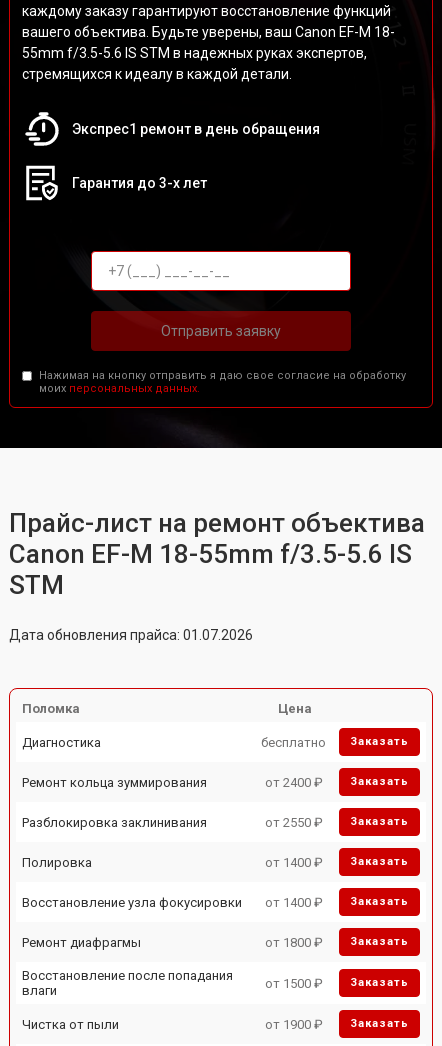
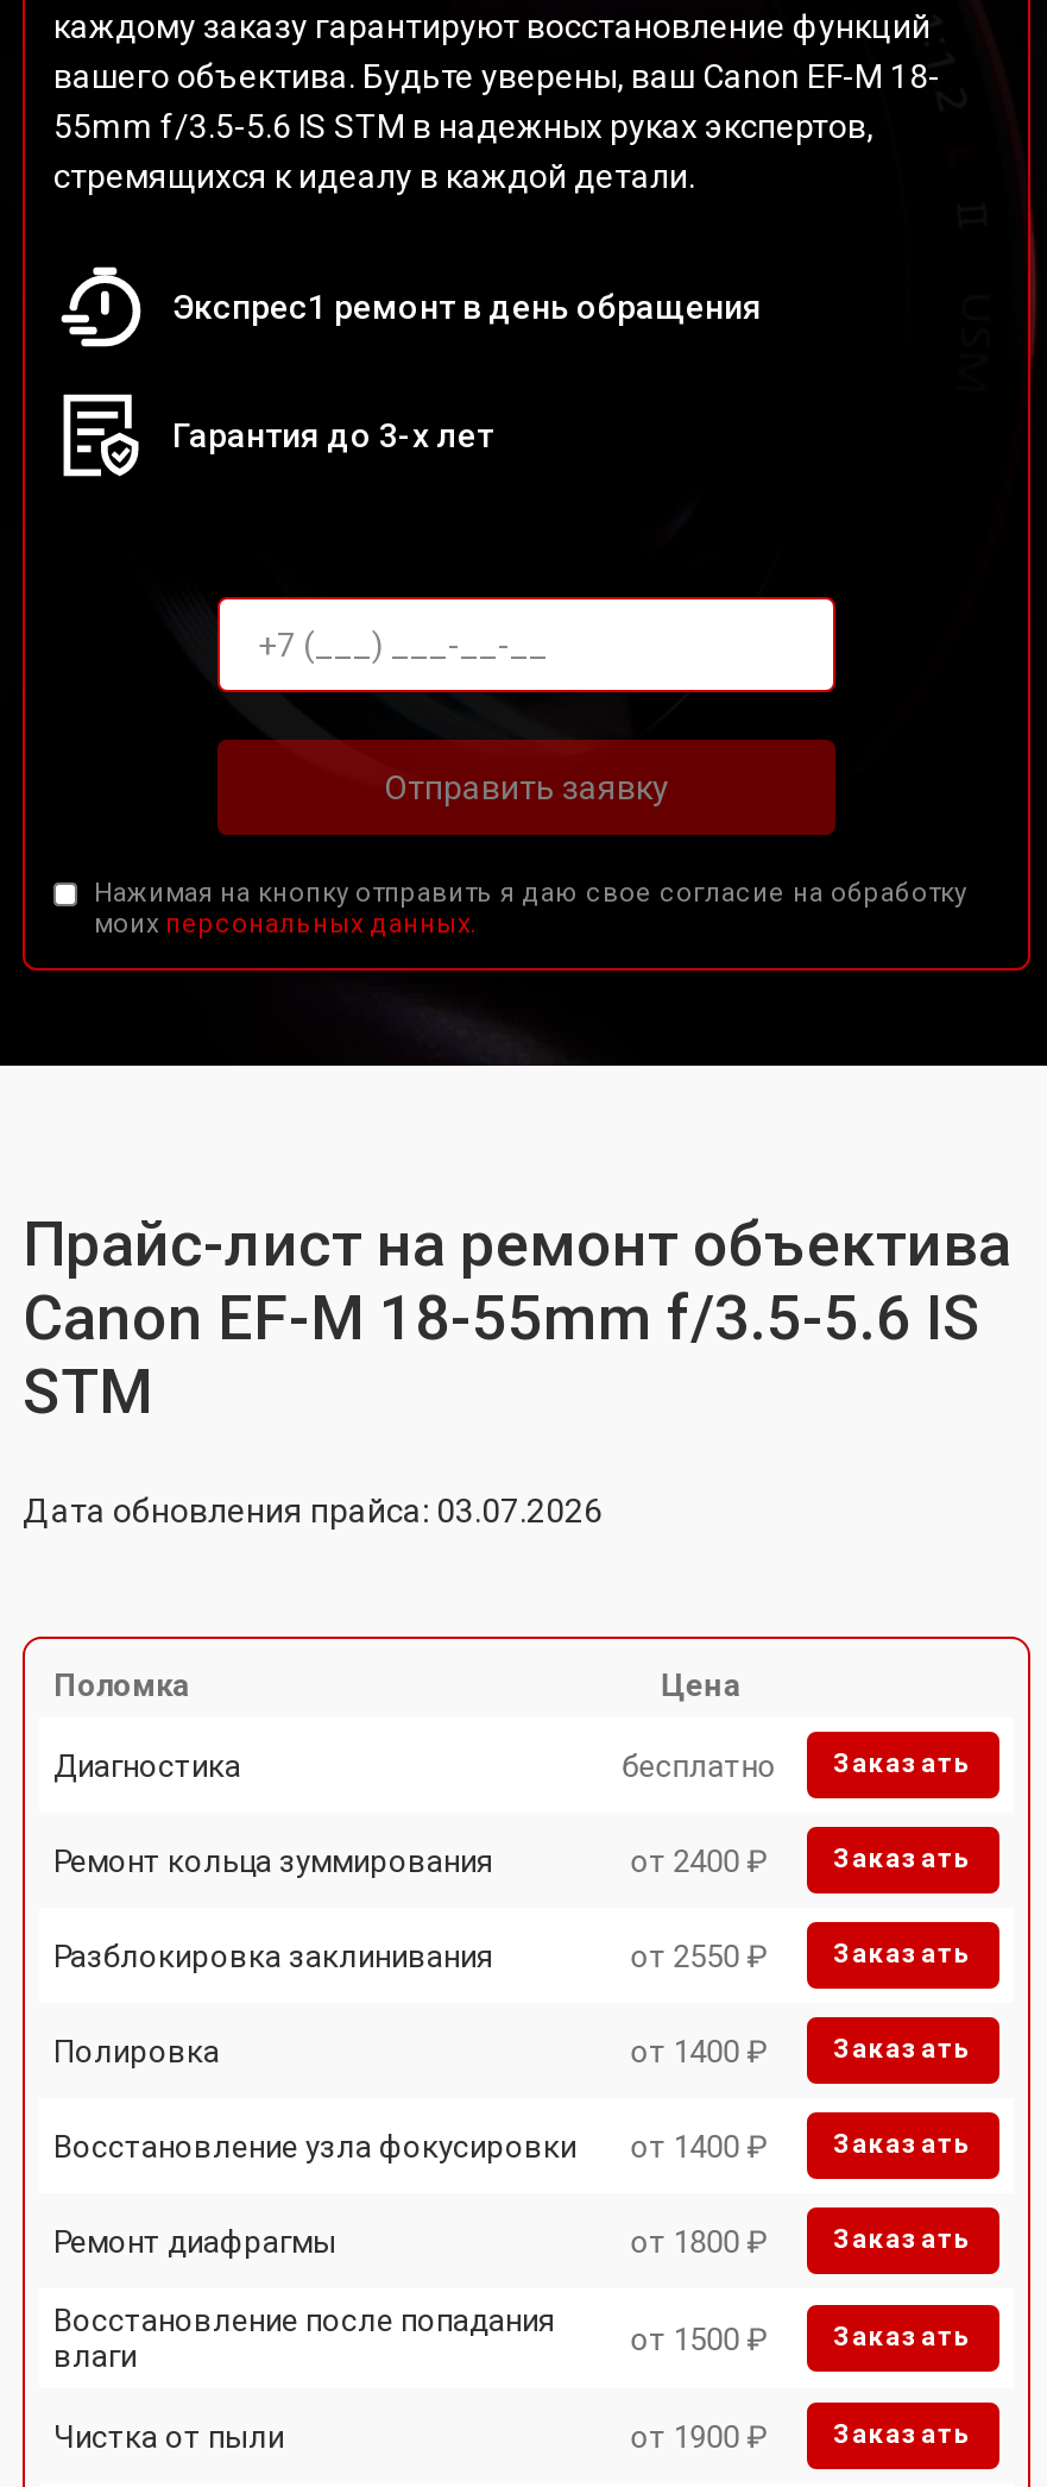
- Дата обновления прайса: 01.07.2026
+ Дата обновления прайса: 03.07.2026
